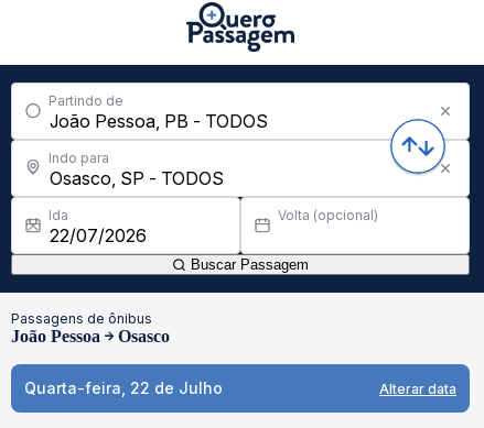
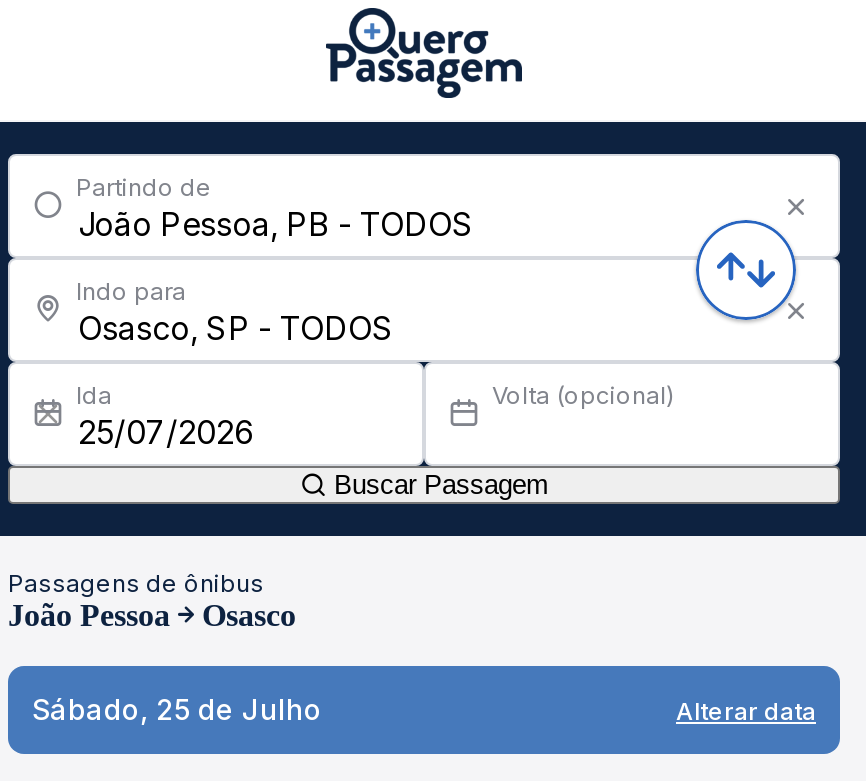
- Quarta-feira, 22 de Julho
+ Sábado, 25 de Julho
